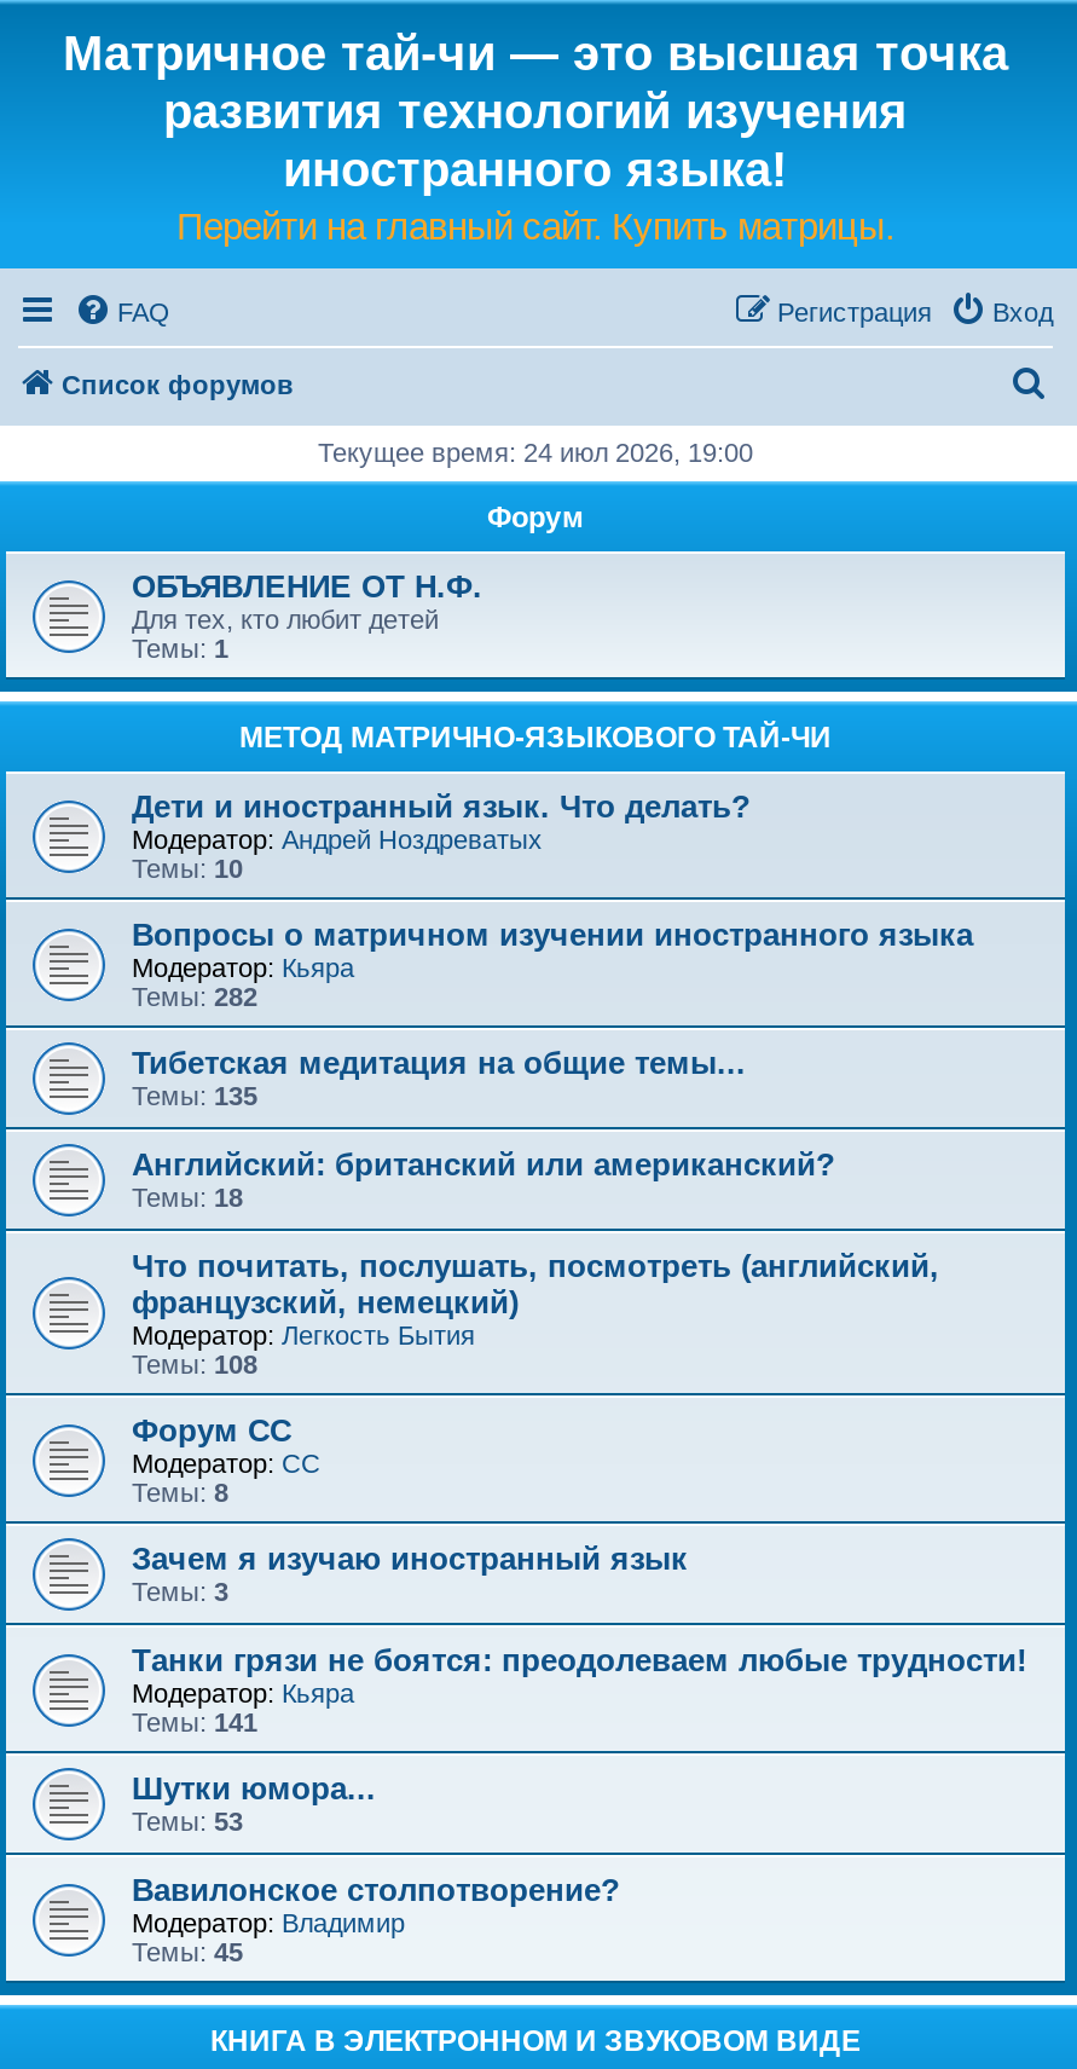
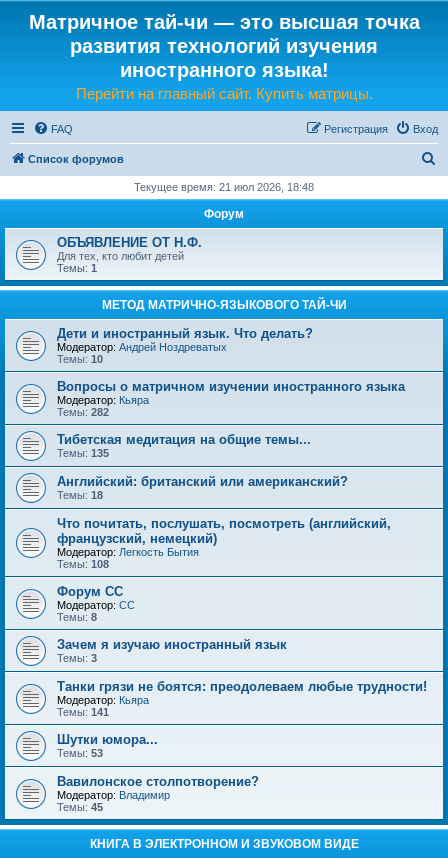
- Текущее время: 24 июл 2026, 19:00
+ Текущее время: 21 июл 2026, 18:48
